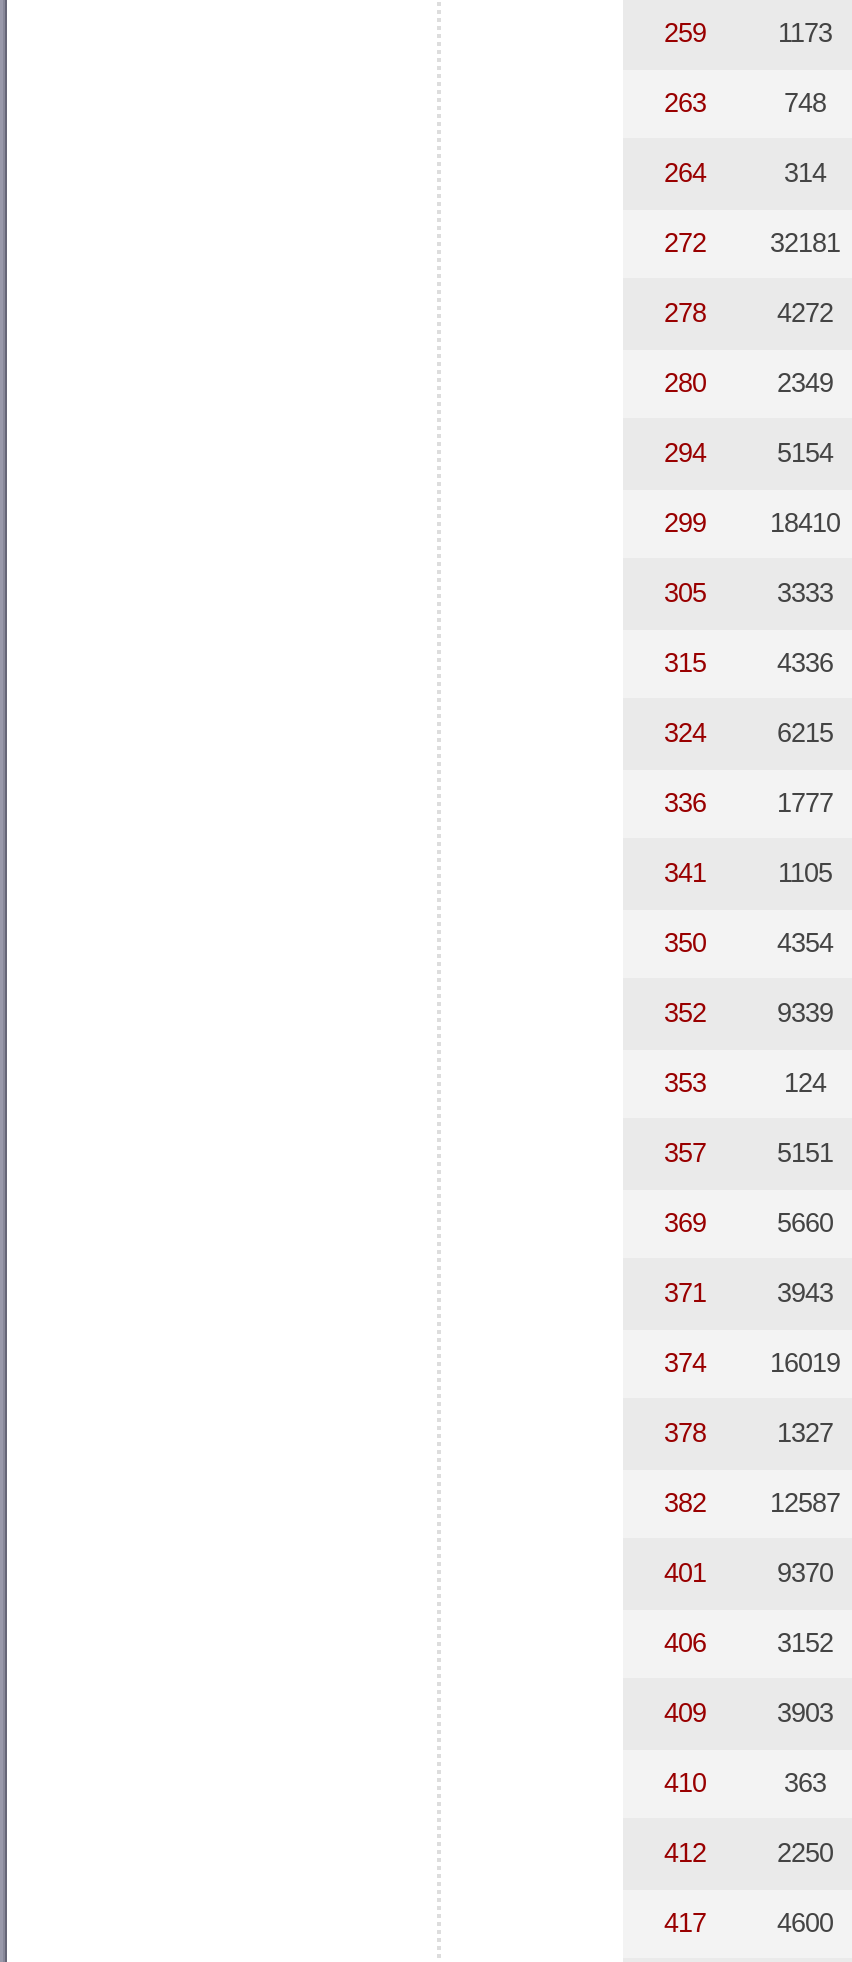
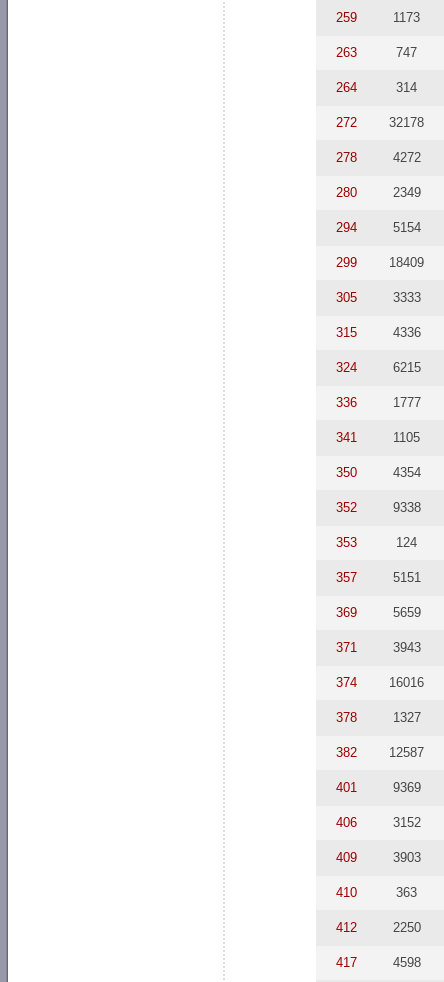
- 748
+ 747

- 32181
+ 32178

- 18410
+ 18409

- 9339
+ 9338

- 5660
+ 5659

- 16019
+ 16016

- 9370
+ 9369

- 4600
+ 4598
